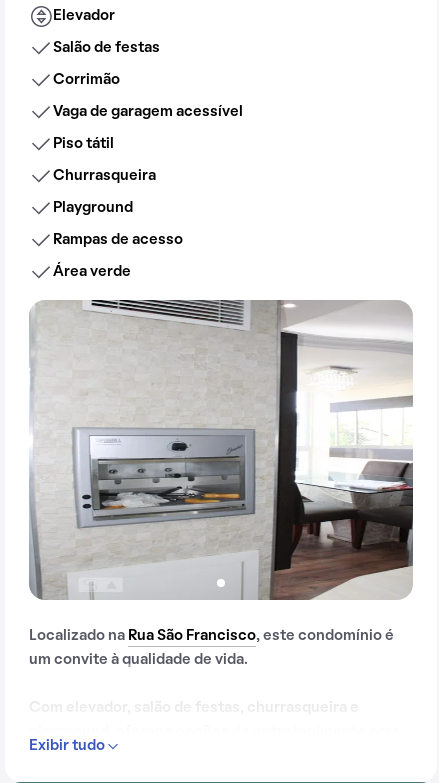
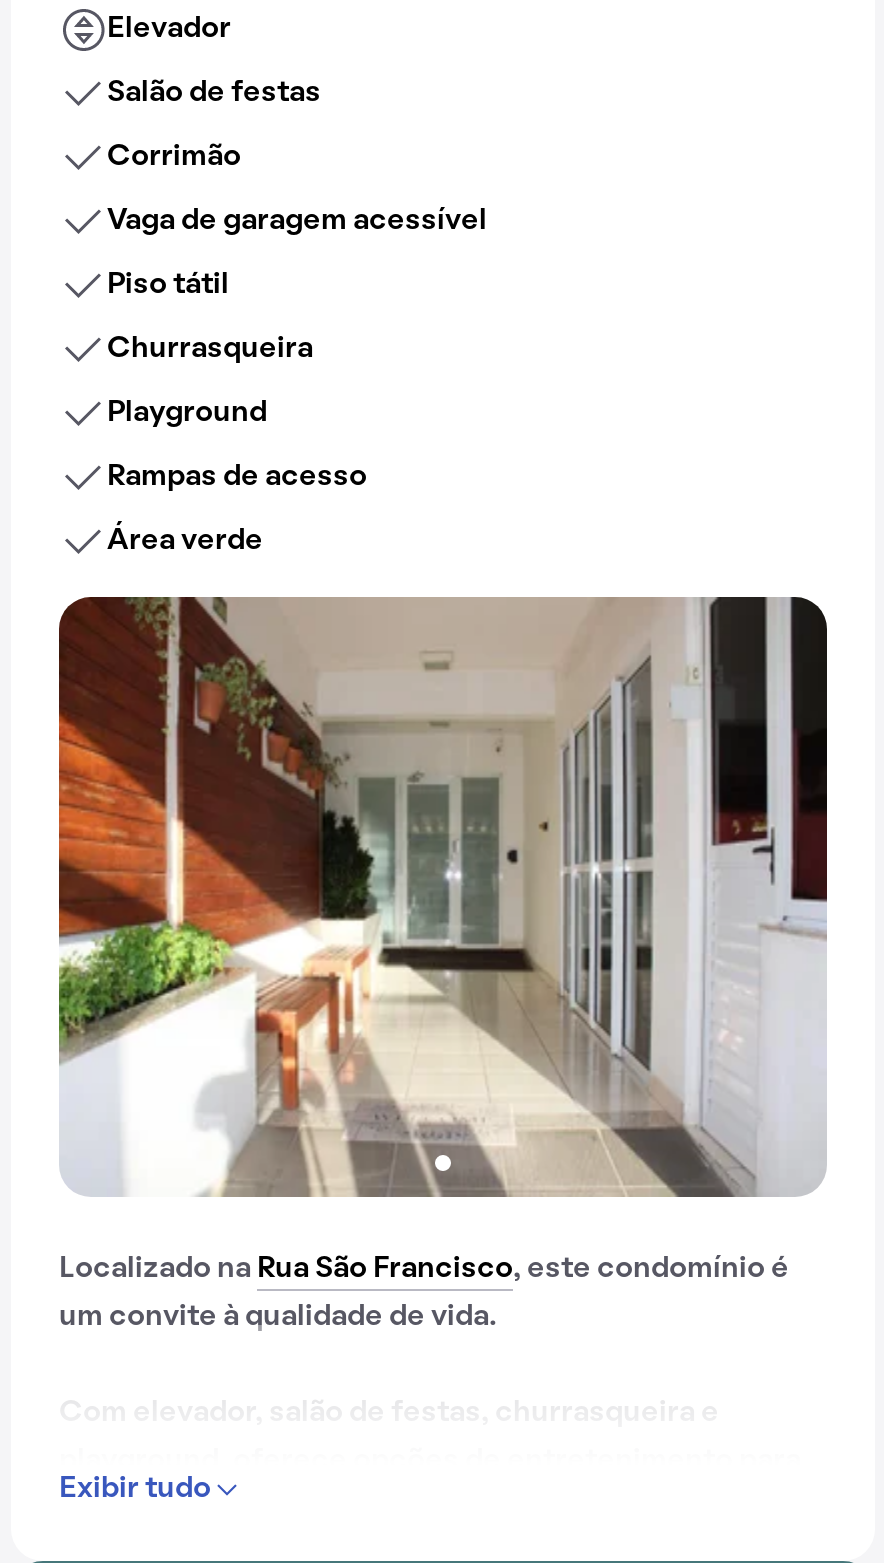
- [image]
+ [image]
